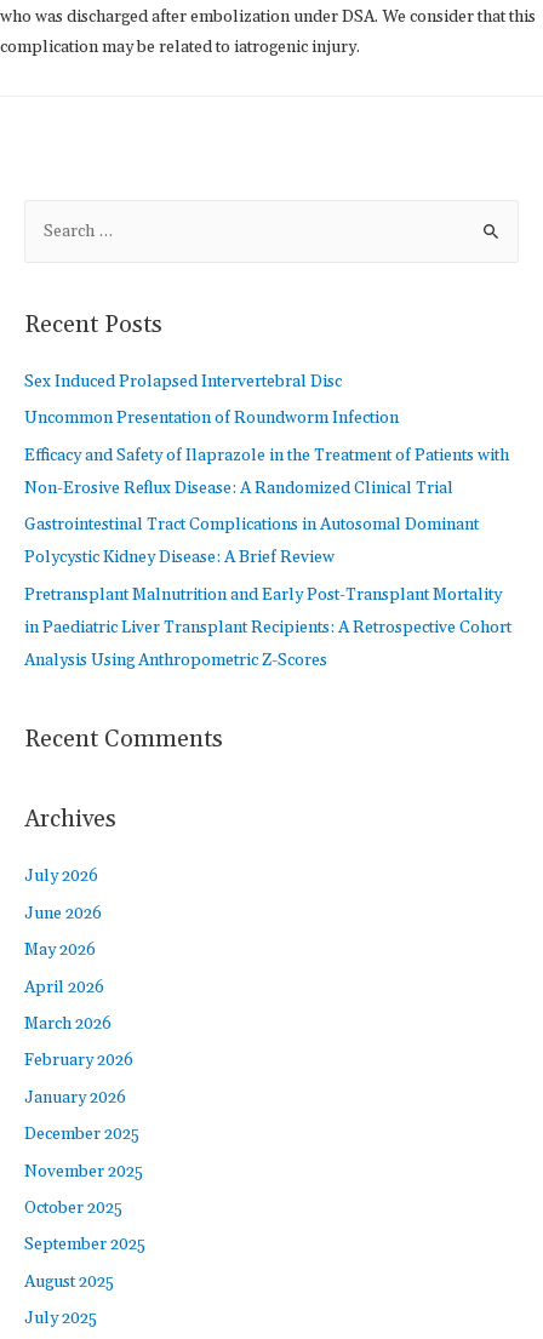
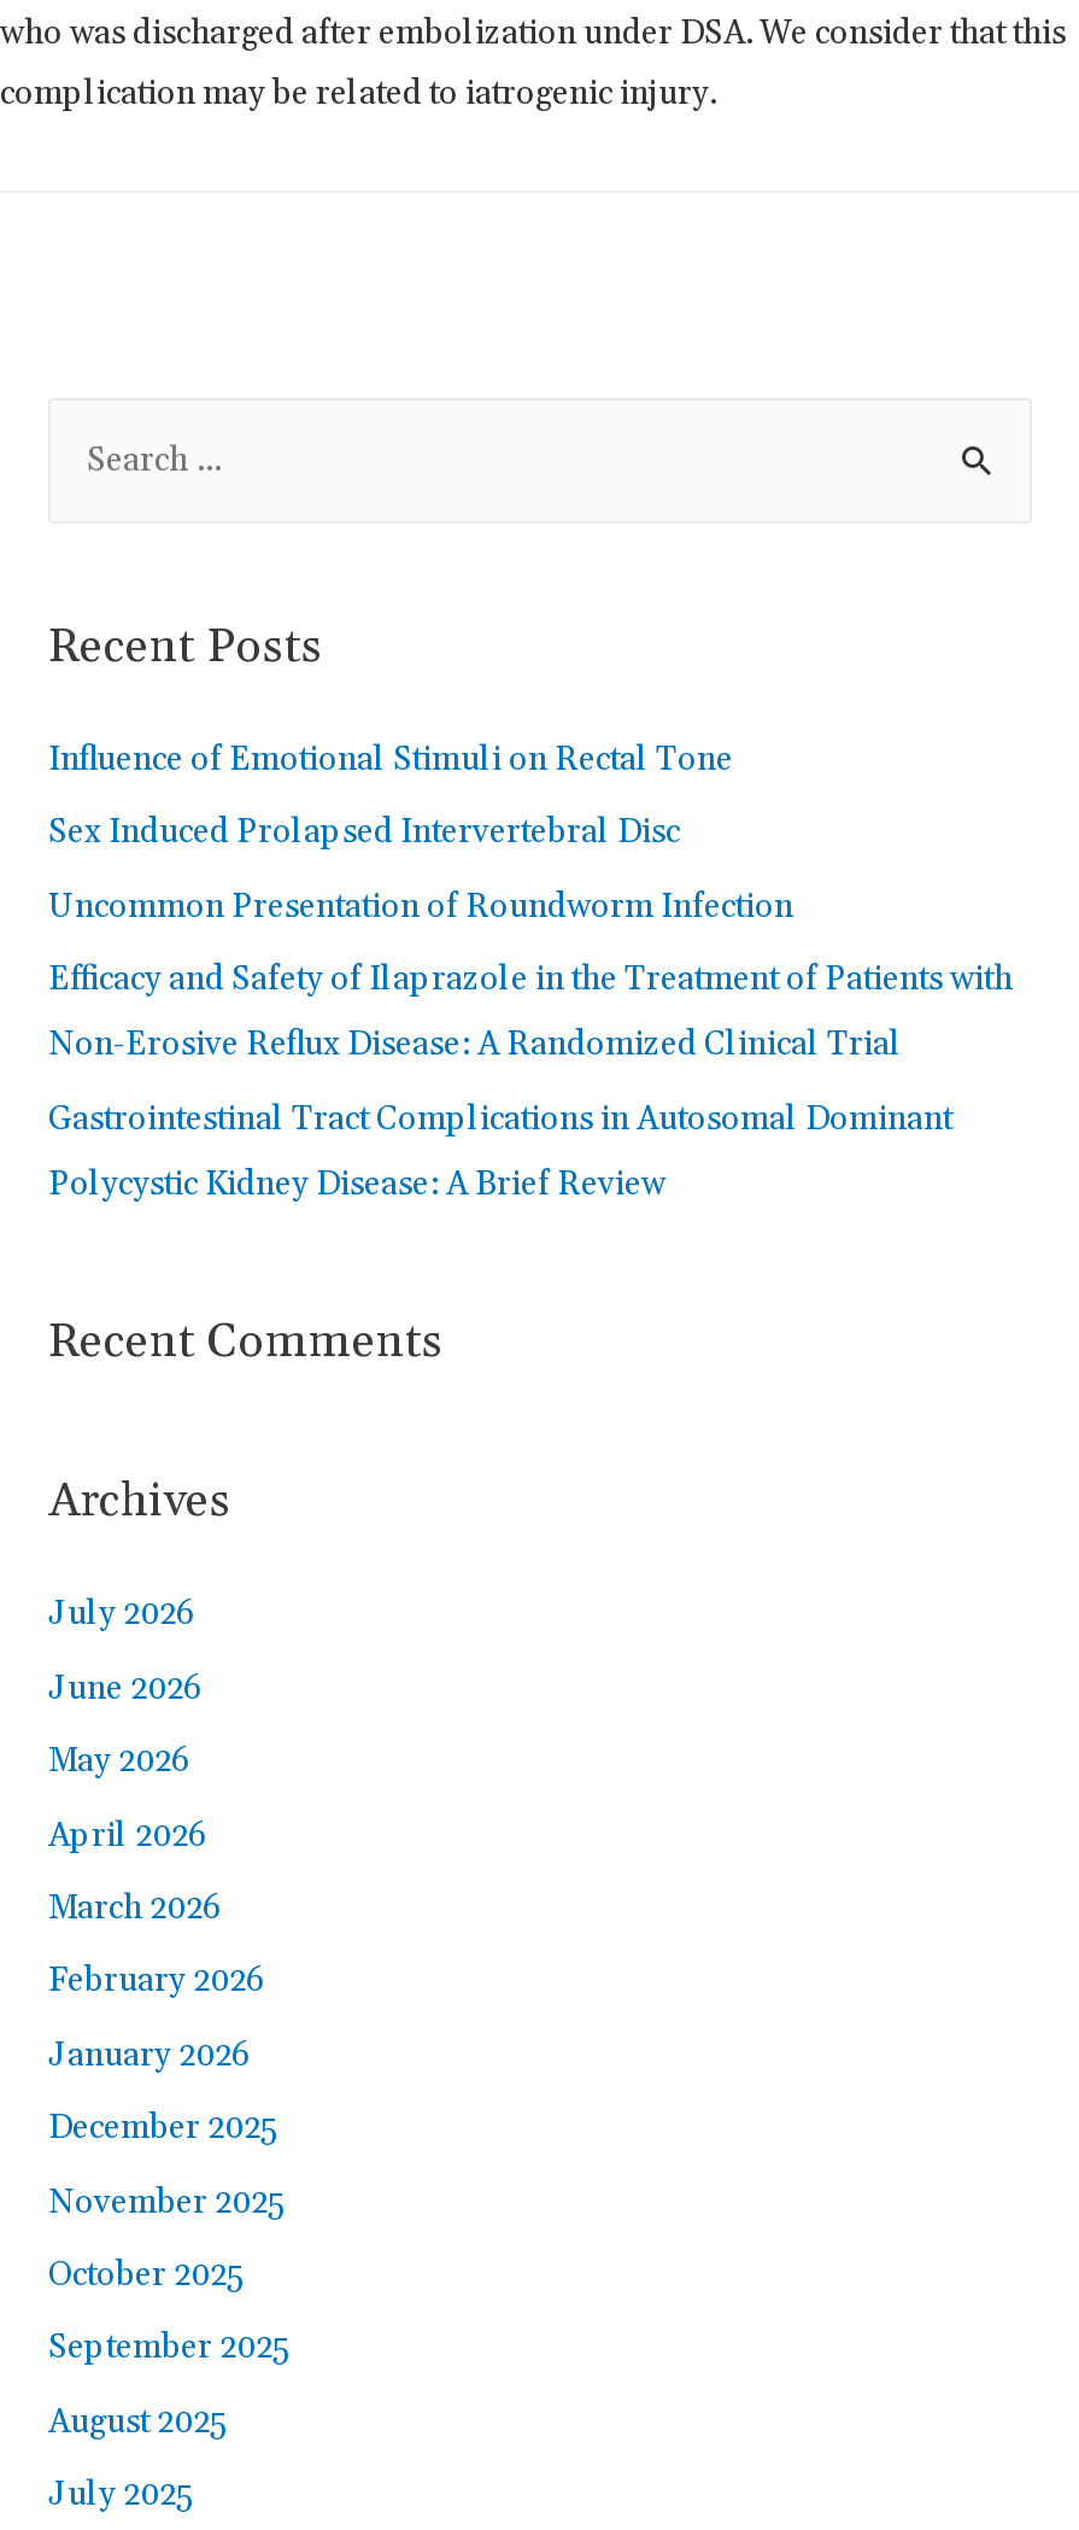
+ Influence of Emotional Stimuli on Rectal Tone

moved down: Sex Induced Prolapsed Intervertebral Disc | Uncommon Presentation of Roundworm Infection | Efficacy and Safety of Ilaprazole in the Treatment of Patients with | Non-Erosive Reflux Disease: A Randomized Clinical Trial | Gastrointestinal Tract Complications in Autosomal Dominant | Polycystic Kidney Disease: A Brief Review

- Pretransplant Malnutrition and Early Post-Transplant Mortality
- in Paediatric Liver Transplant Recipients: A Retrospective Cohort
- Analysis Using Anthropometric Z-Scores
